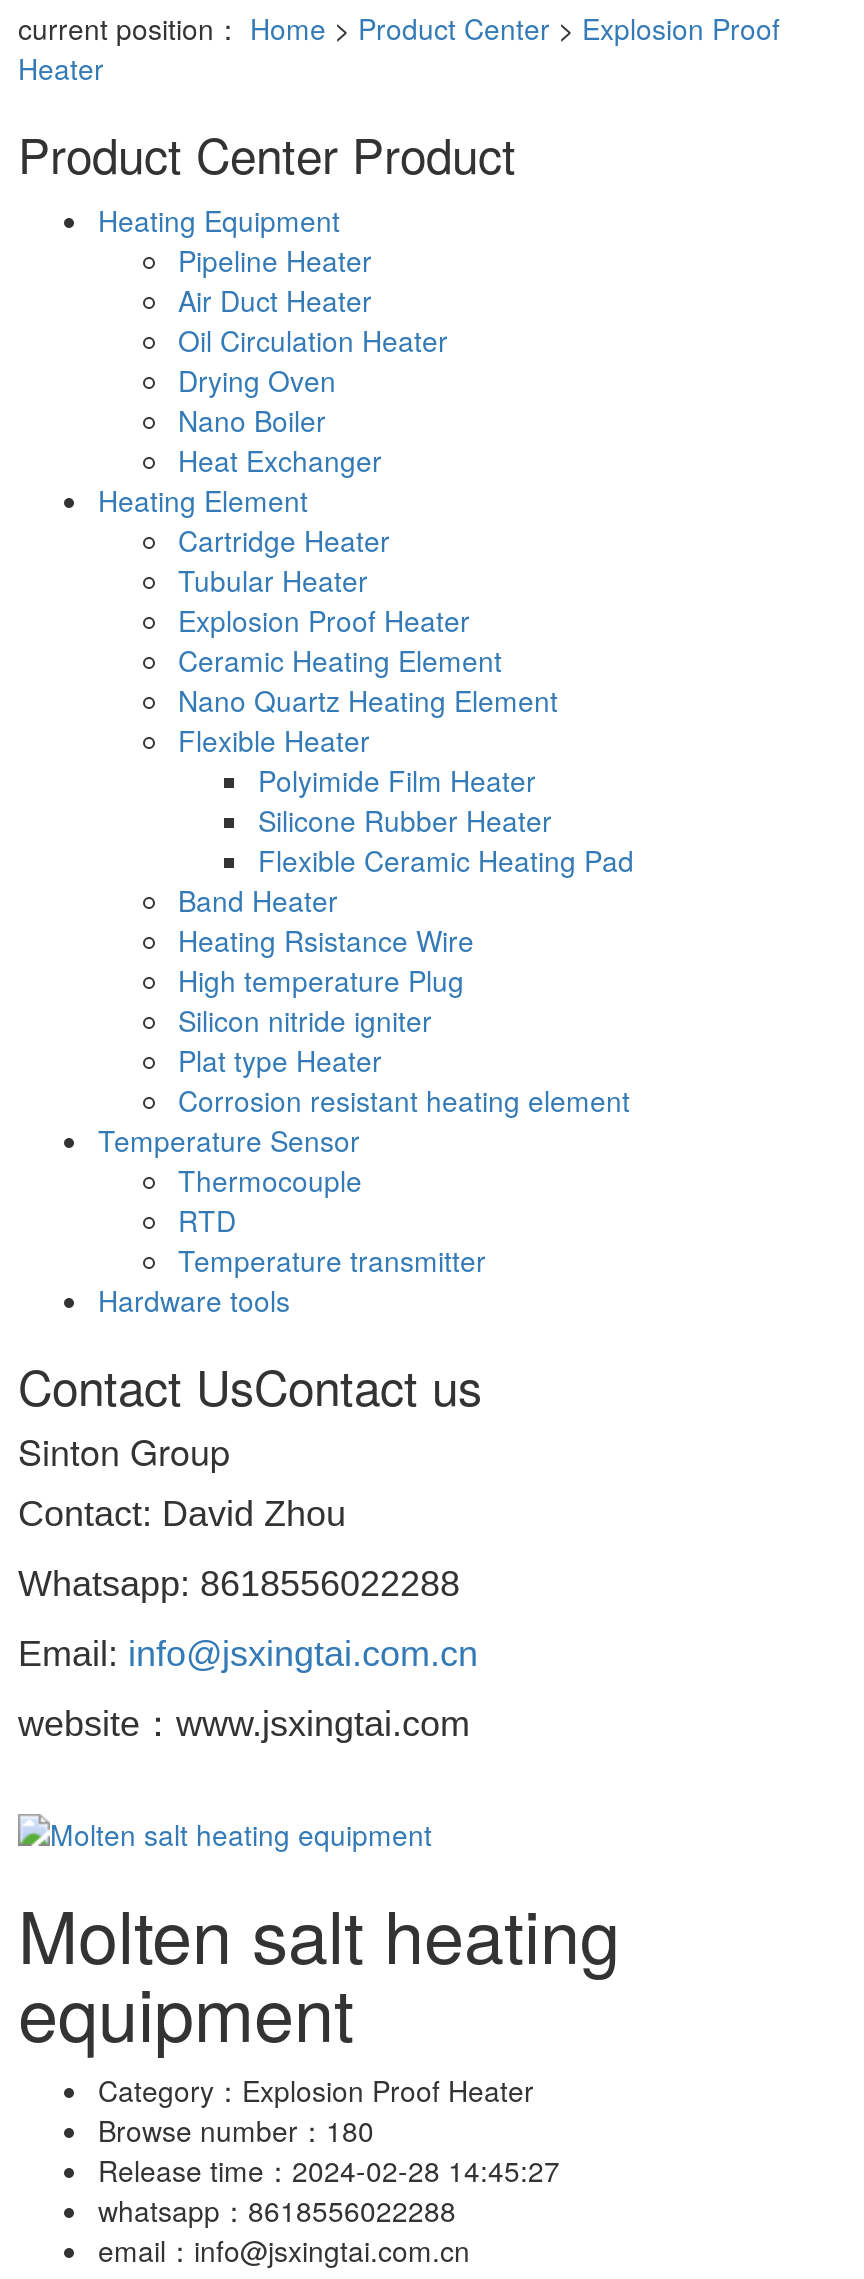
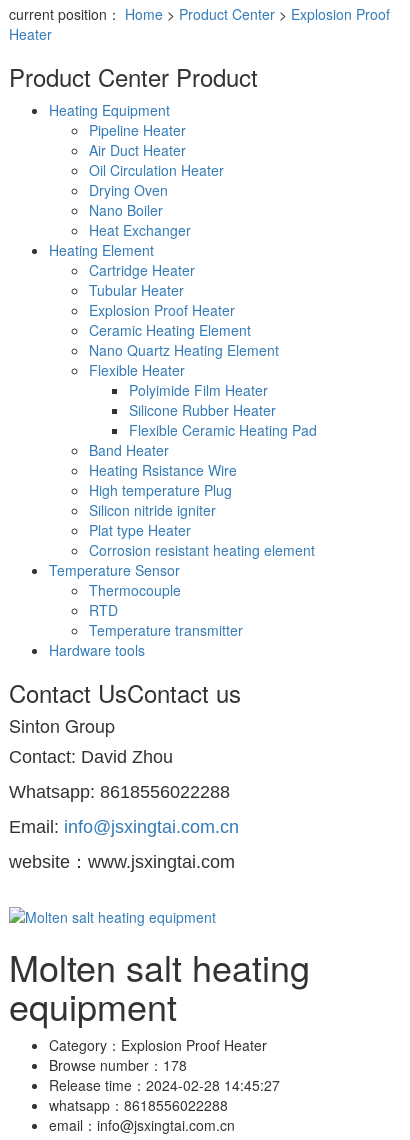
- Browse number：180
+ Browse number：178
